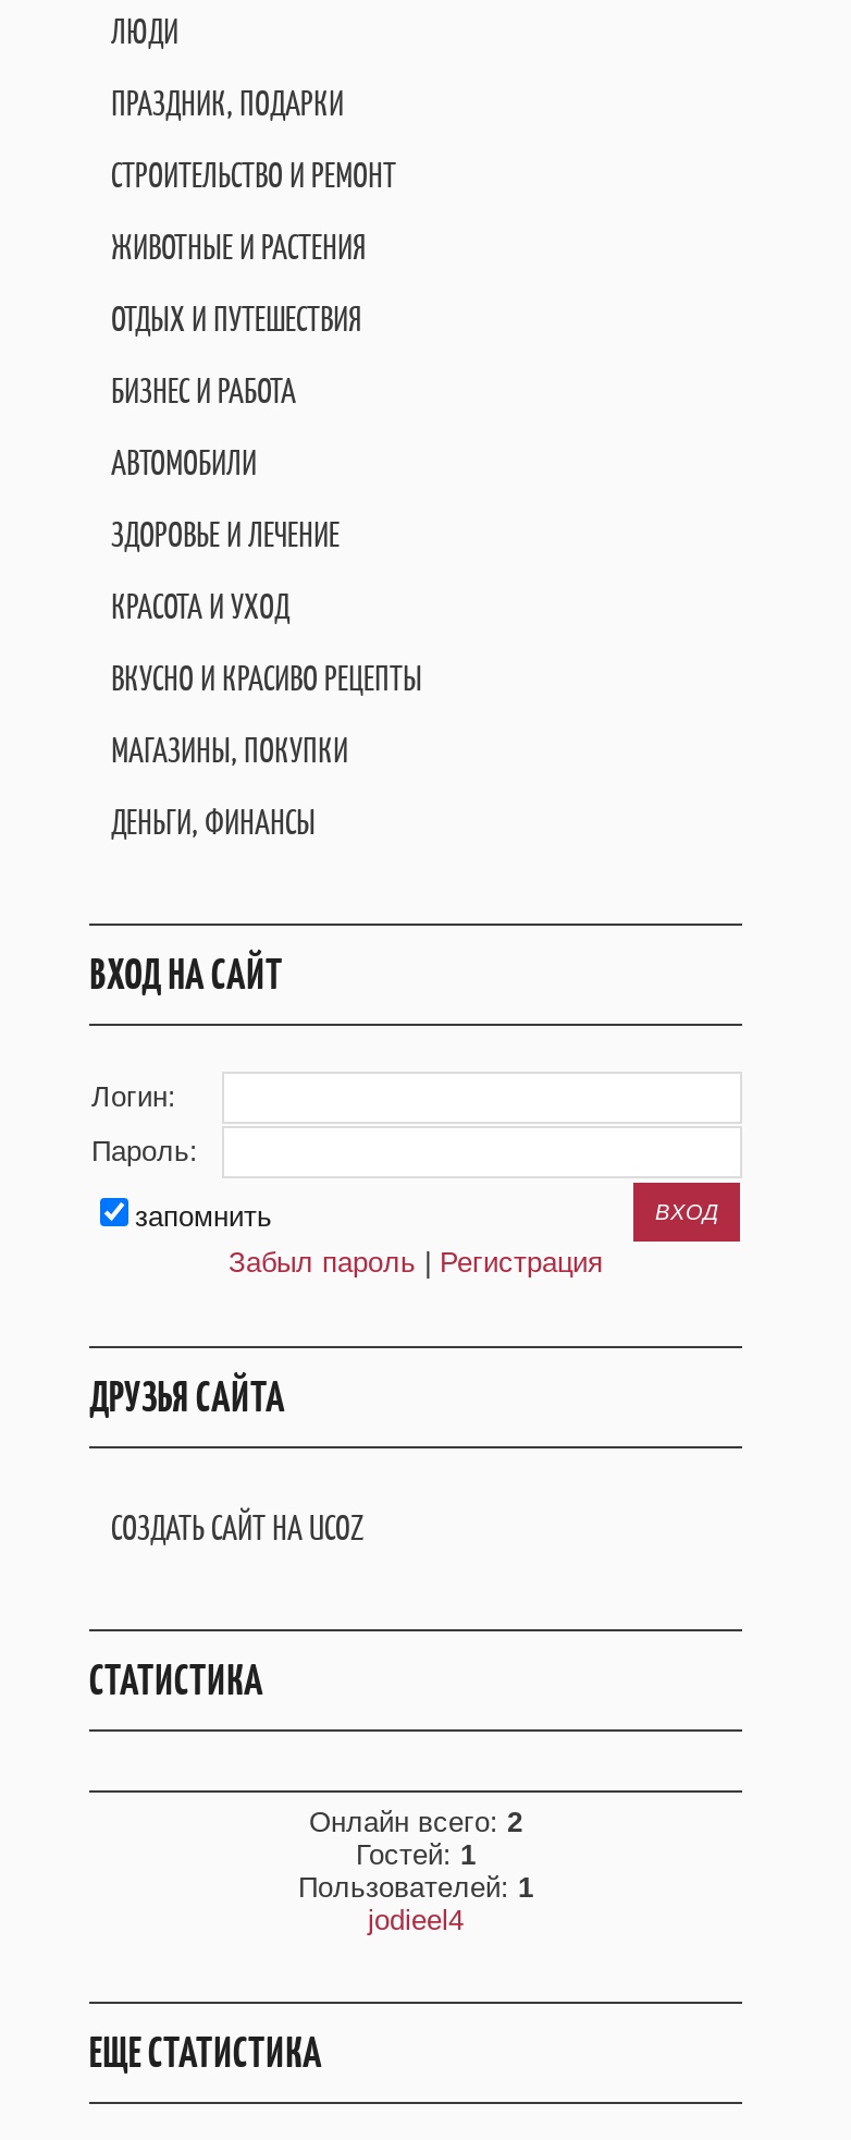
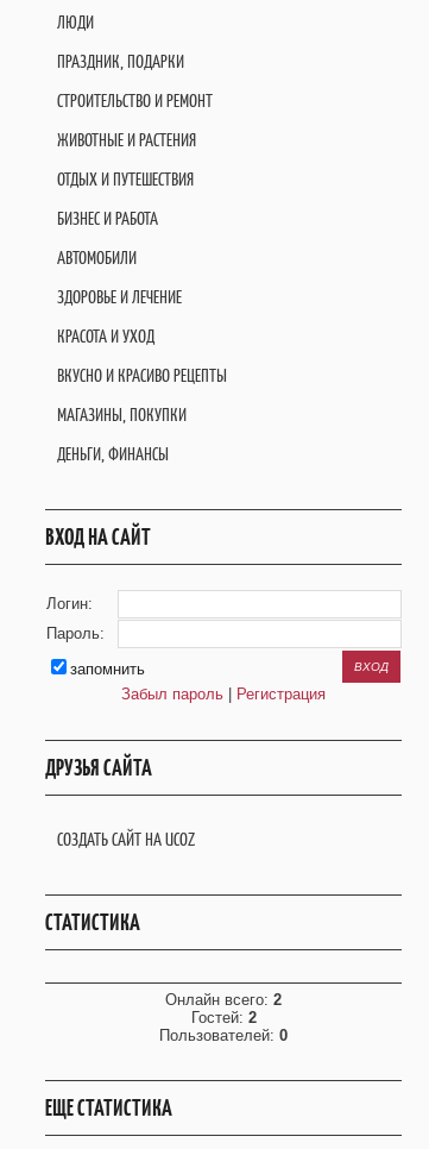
- Гостей: 1
- Пользователей: 1
- jodieel4
+ Гостей: 2
+ Пользователей: 0
